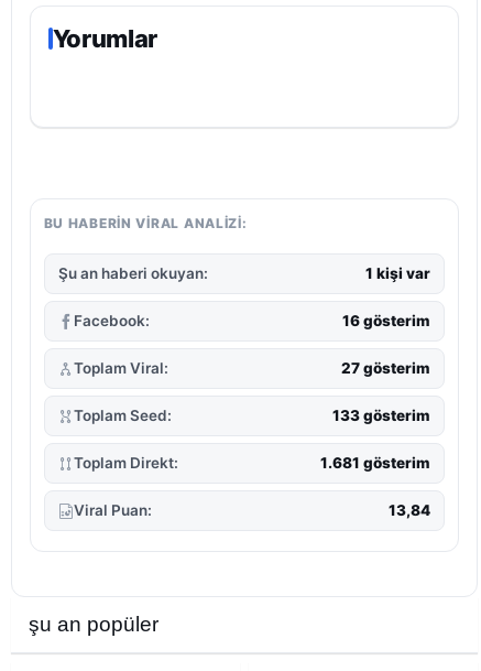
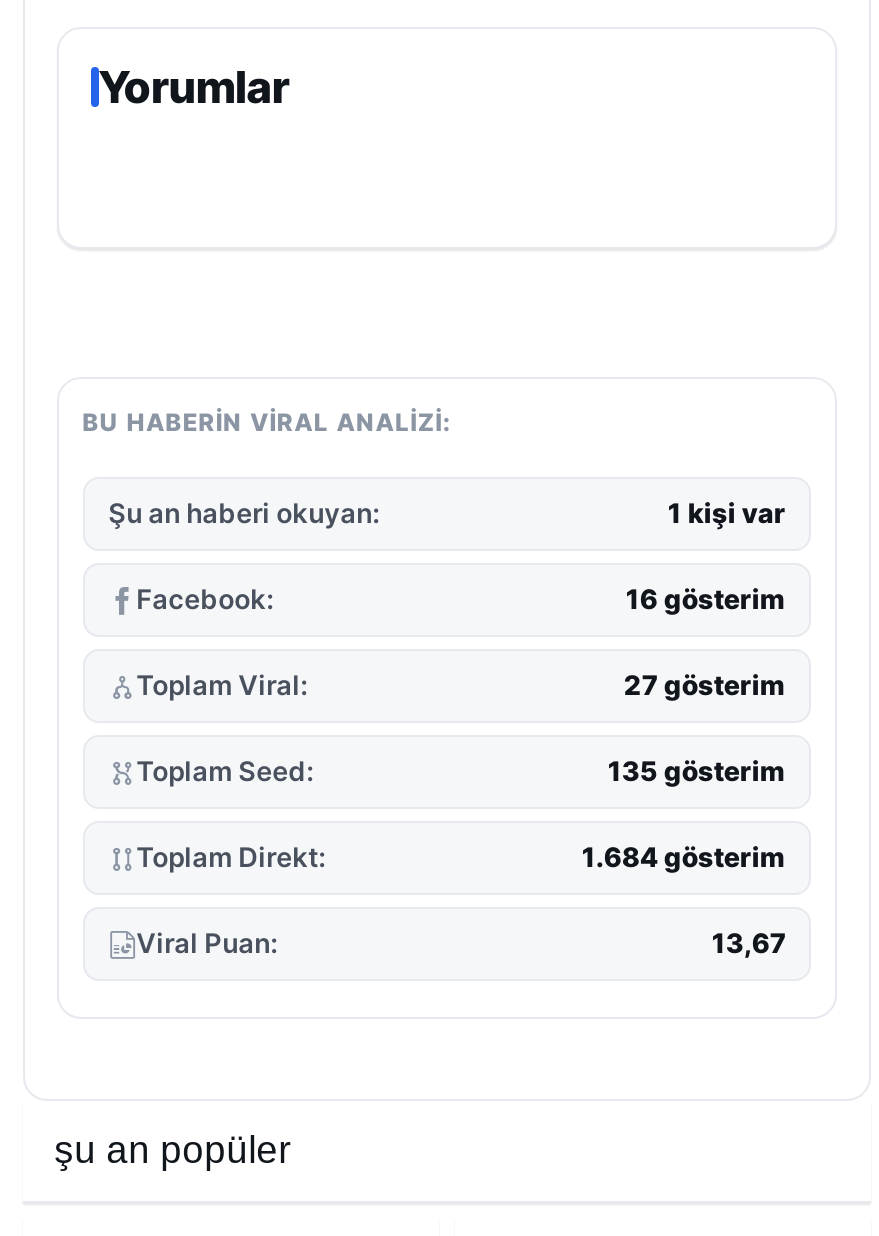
- 133 gösterim
+ 135 gösterim

- 1.681 gösterim
+ 1.684 gösterim

- 13,84
+ 13,67
